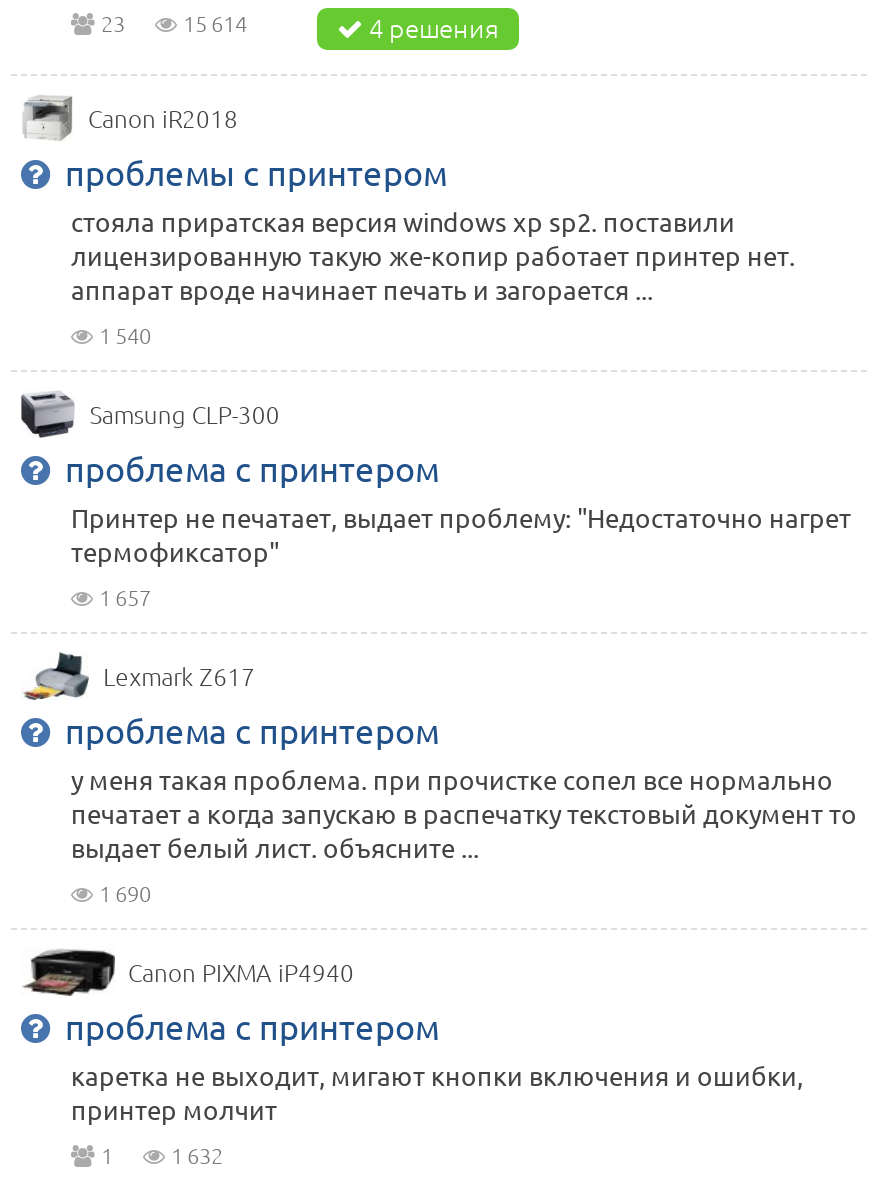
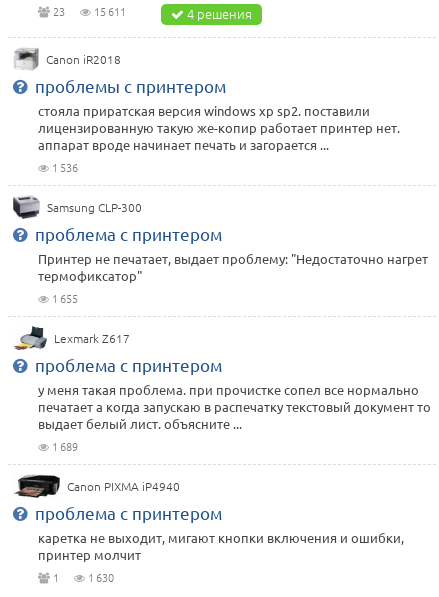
- 23 15 614
+ 23 15 611

- 1 540
+ 1 536

- 1 657
+ 1 655

- 1 690
+ 1 689

- 1 1 632
+ 1 1 630
